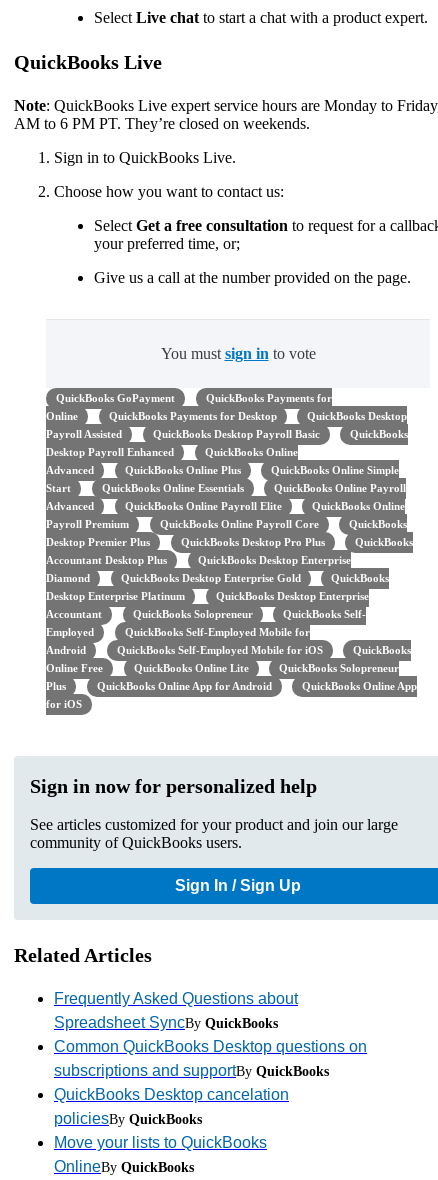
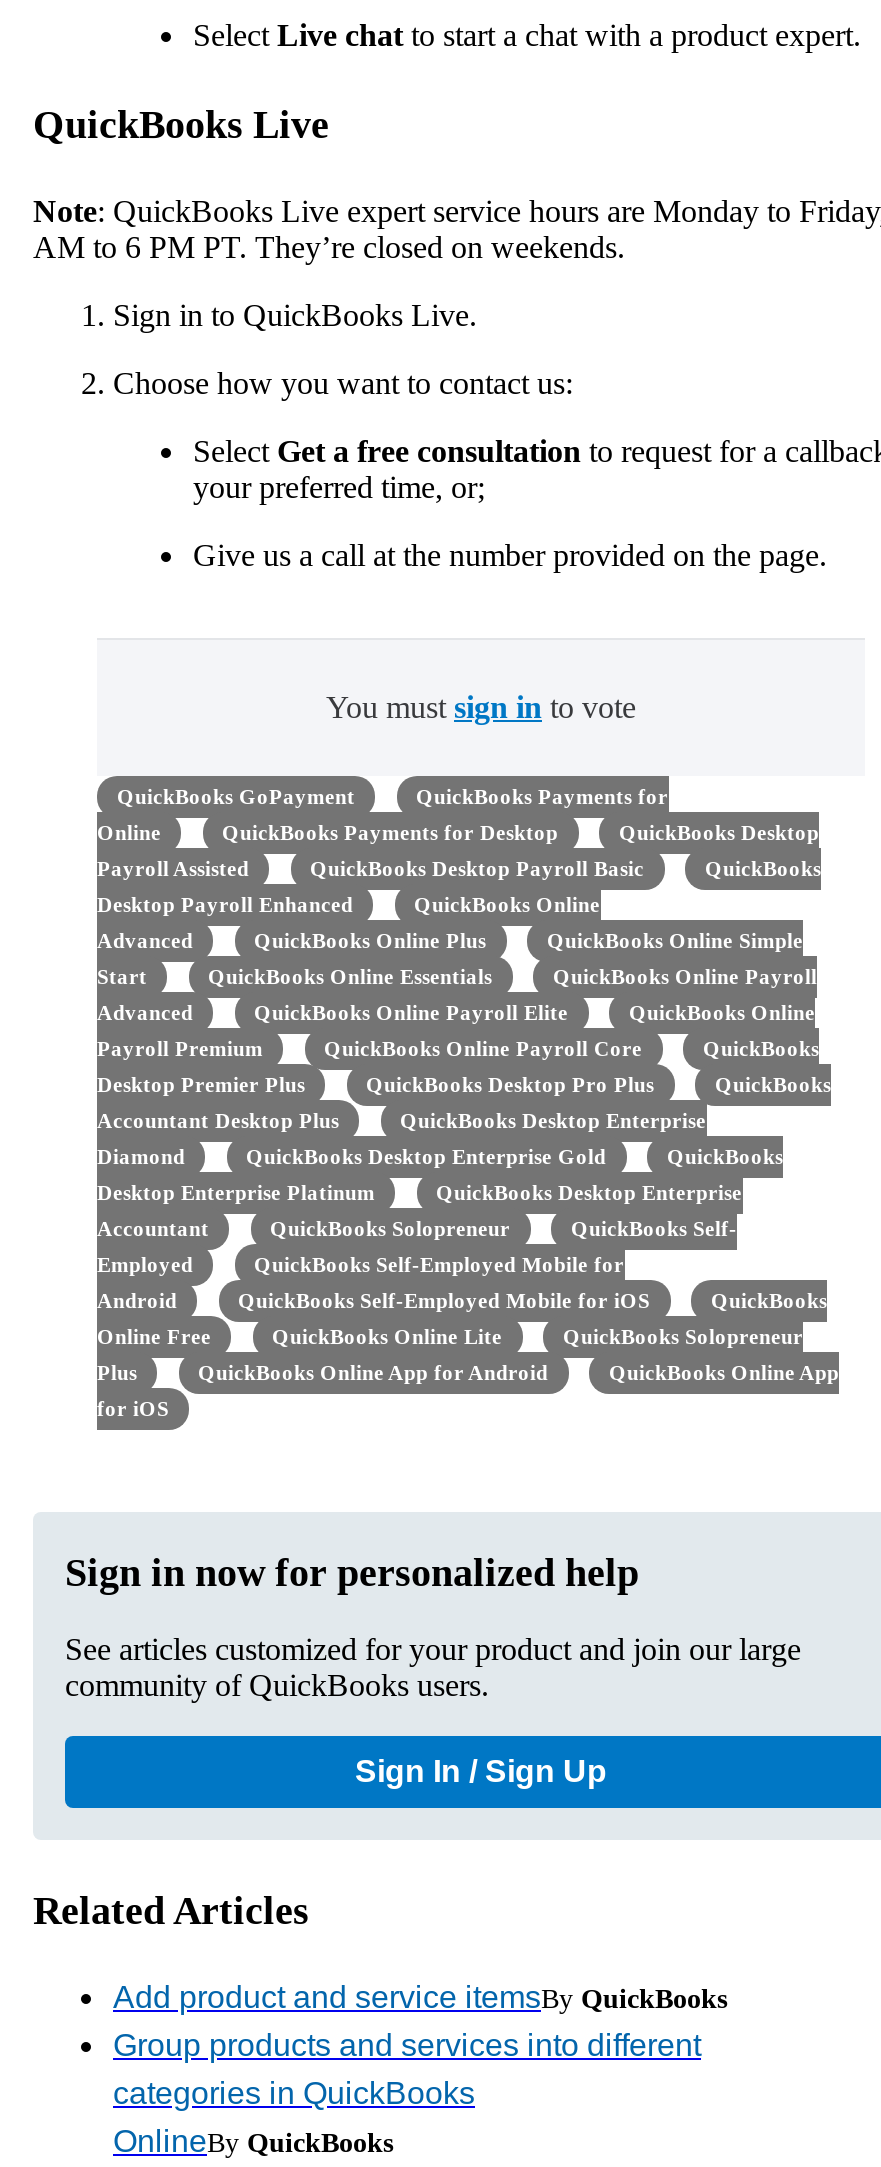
- Frequently Asked Questions about
- Spreadsheet SyncBy QuickBooks
- Common QuickBooks Desktop questions on
- subscriptions and supportBy QuickBooks
- QuickBooks Desktop cancelation
- policiesBy QuickBooks
- Move your lists to QuickBooks
+ Add product and service itemsBy QuickBooks
+ Group products and services into different
+ categories in QuickBooks
